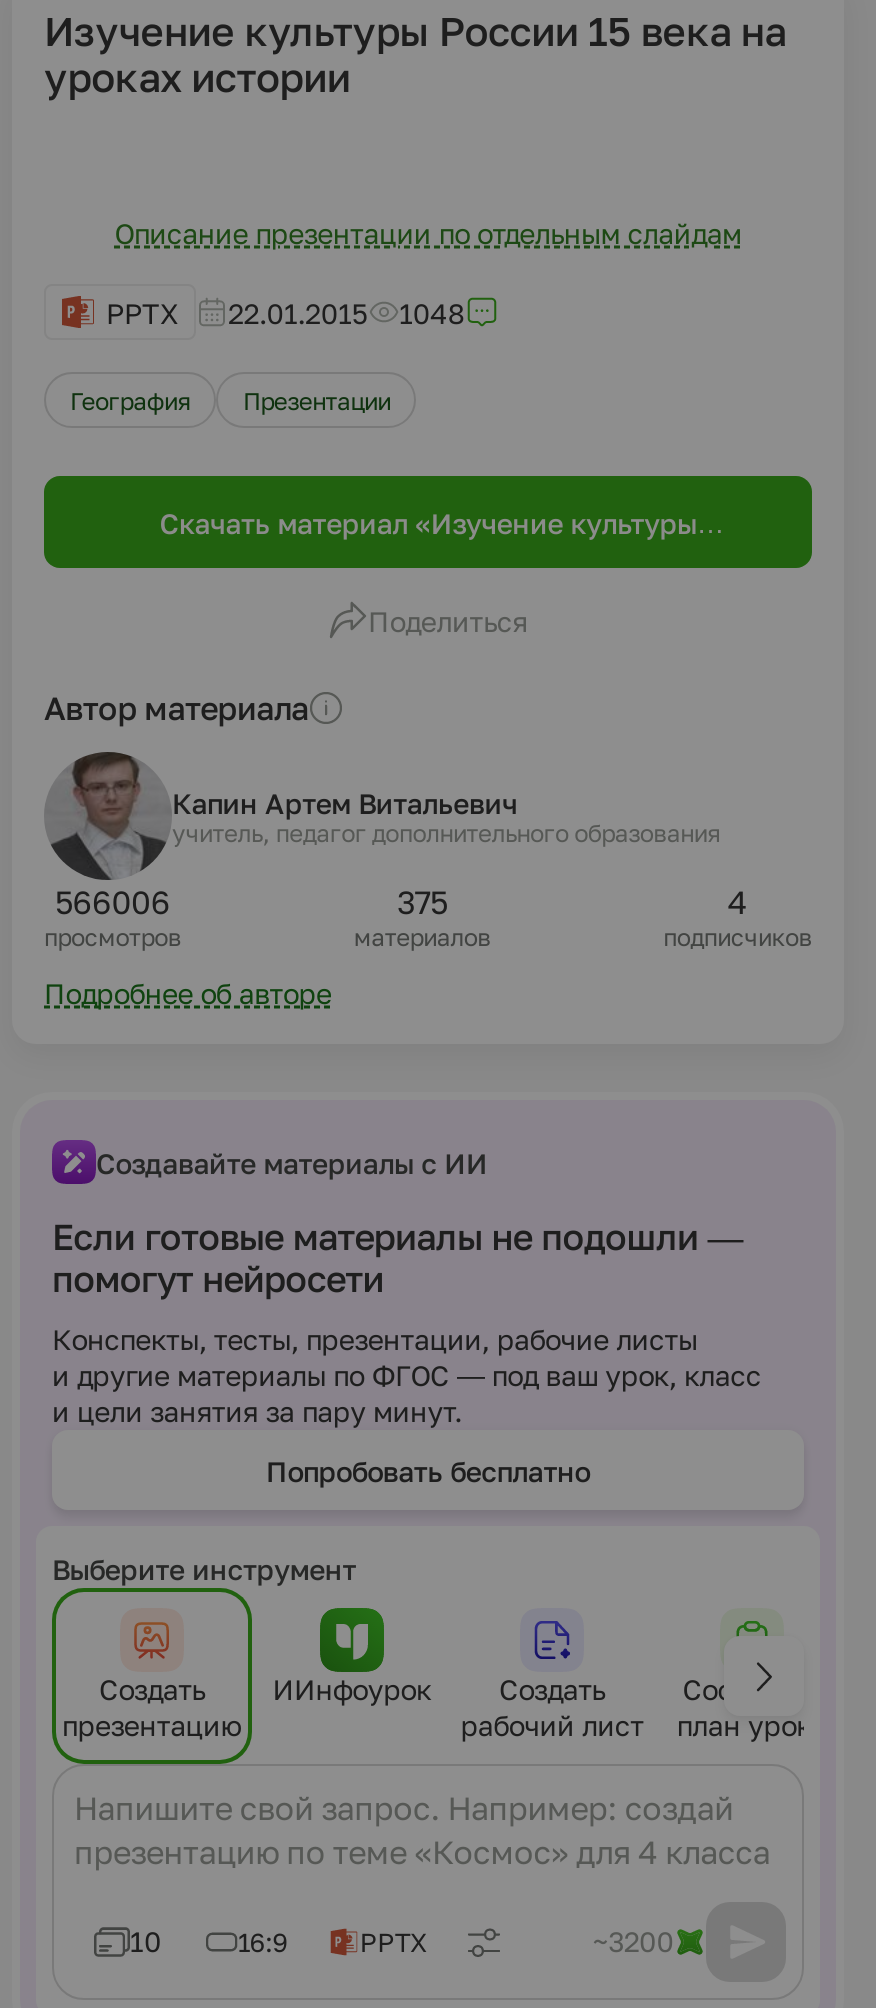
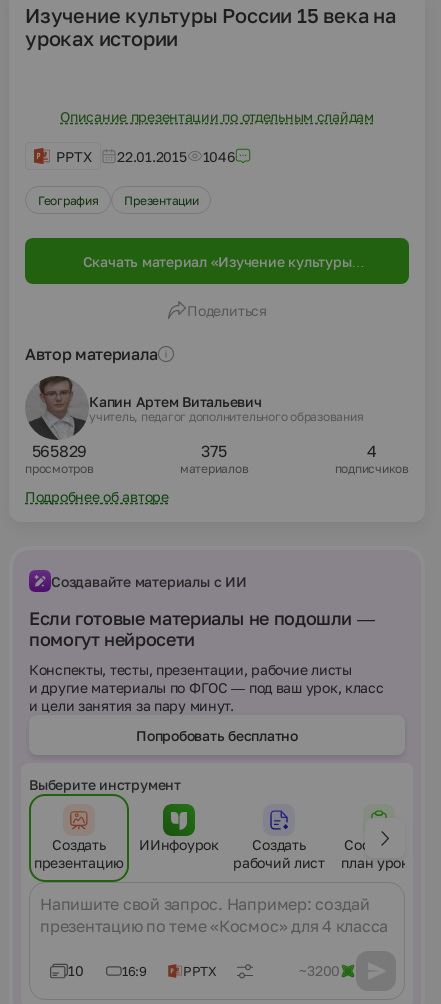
- PPTX 22.01.2015 1048
+ PPTX 22.01.2015 1046

- 566006
+ 565829
